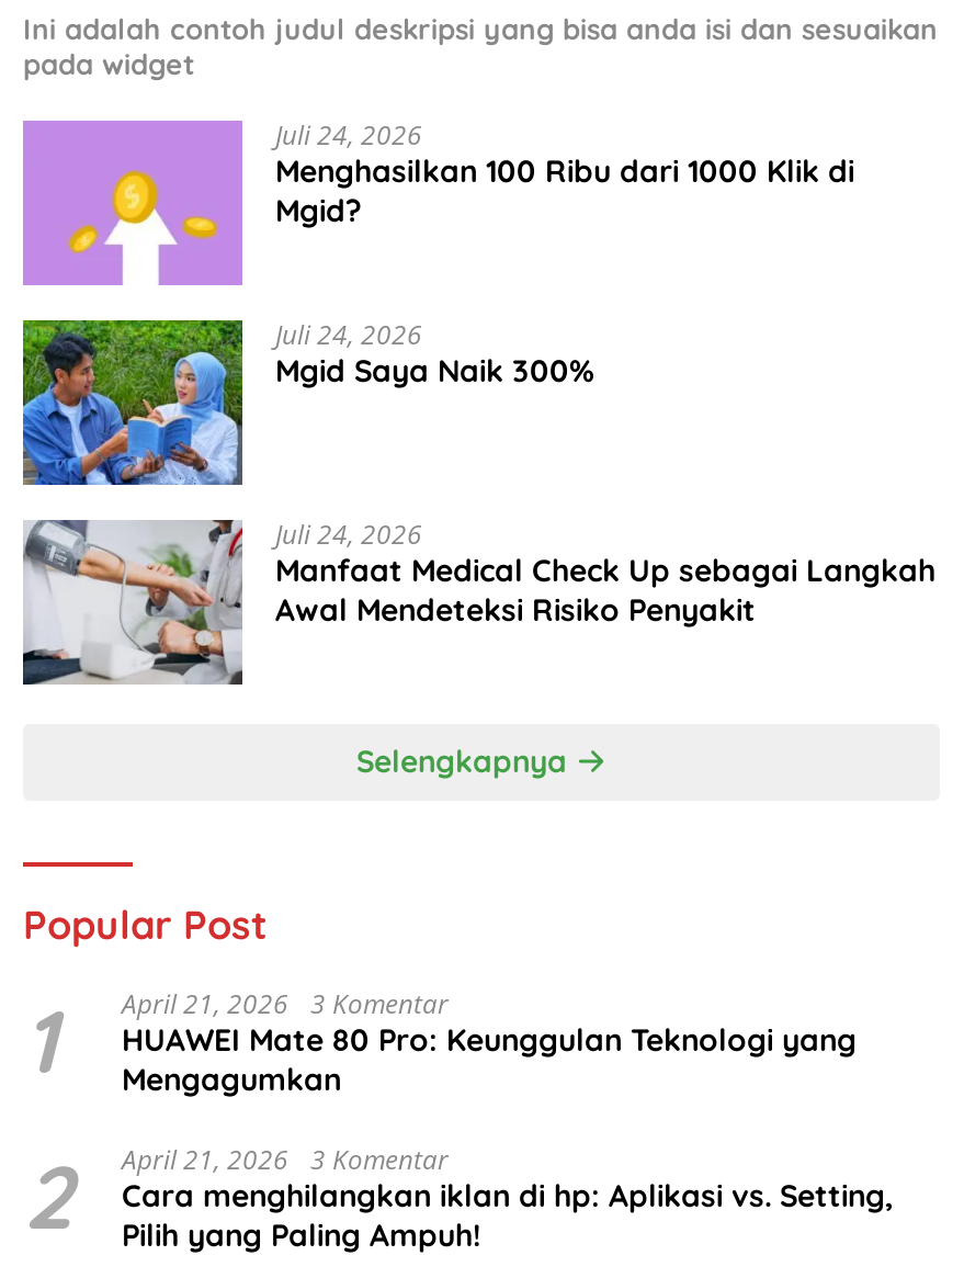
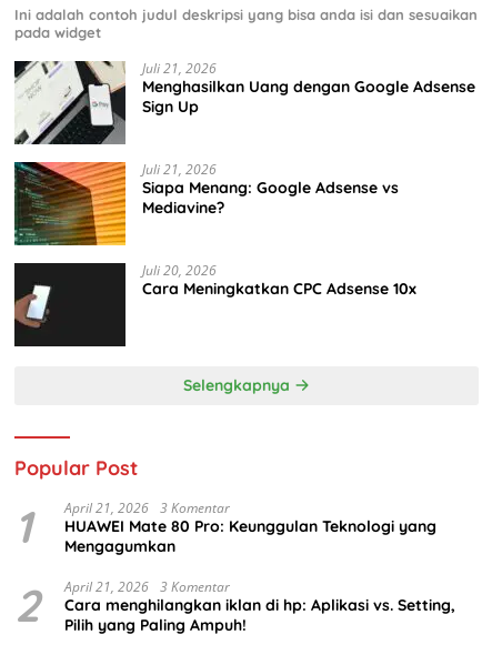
- [image]
- Juli 24, 2026
- Menghasilkan 100 Ribu dari 1000 Klik di
- Mgid?
+ [image]
+ Juli 21, 2026
+ Menghasilkan Uang dengan Google Adsense
+ Sign Up

- [image]
- Juli 24, 2026
- Mgid Saya Naik 300%
+ [image]
+ Juli 21, 2026
+ Siapa Menang: Google Adsense vs
+ Mediavine?

- [image]
- Juli 24, 2026
- Manfaat Medical Check Up sebagai Langkah
- Awal Mendeteksi Risiko Penyakit
+ [image]
+ Juli 20, 2026
+ Cara Meningkatkan CPC Adsense 10x
